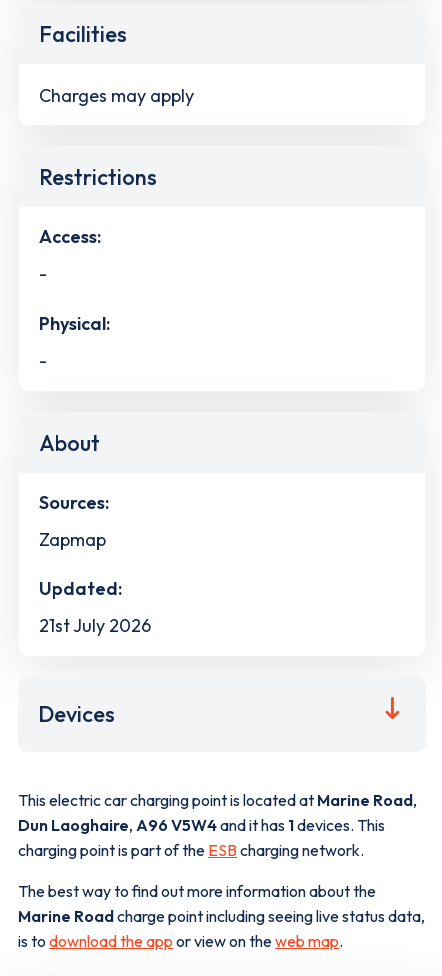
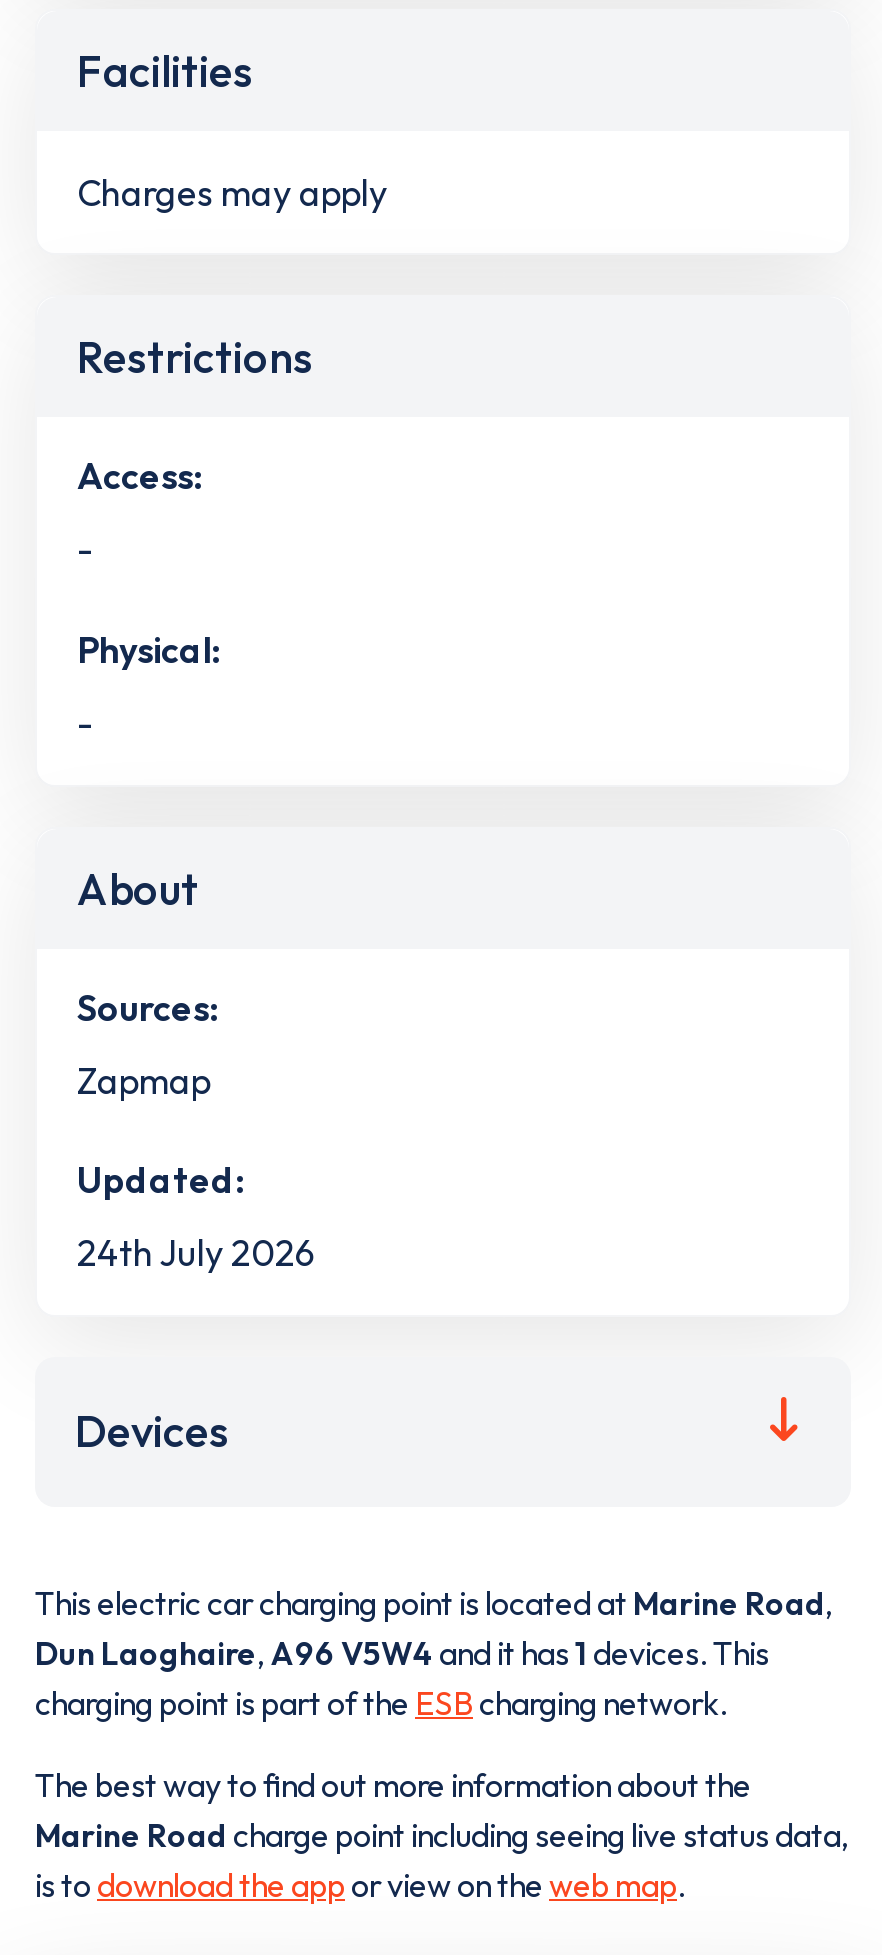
- 21st July 2026
+ 24th July 2026
